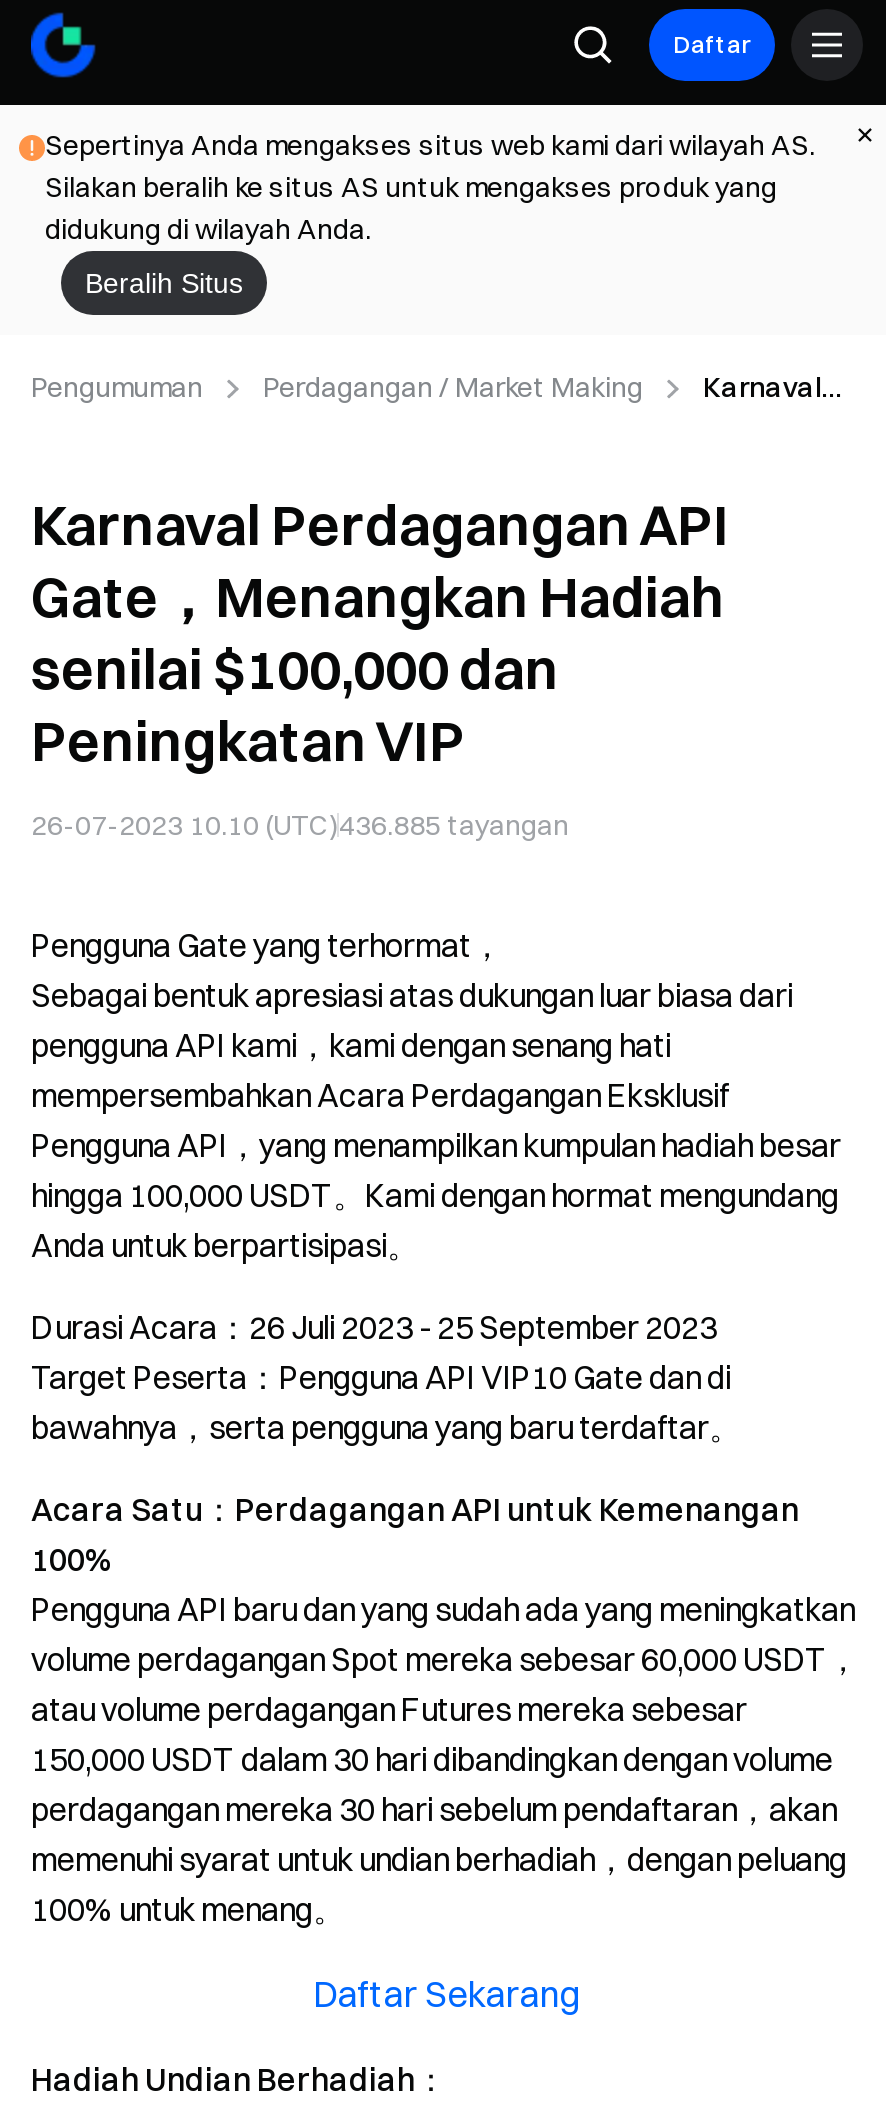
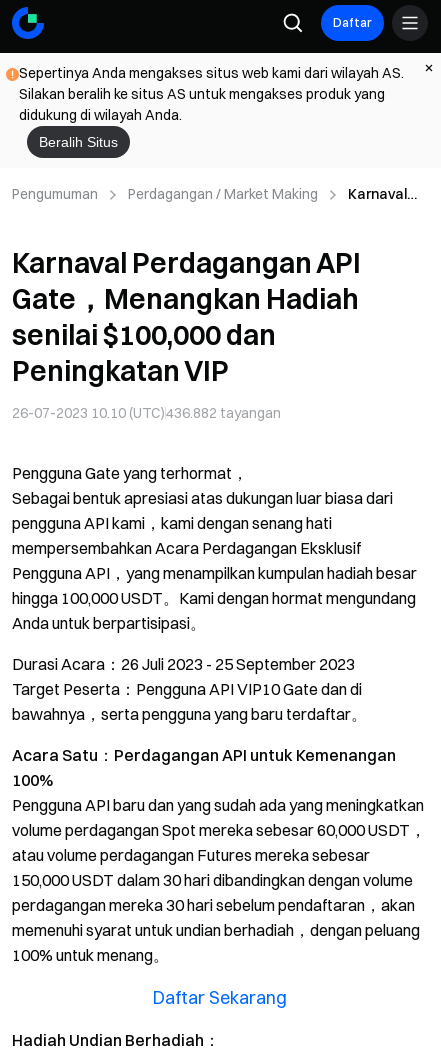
- 26-07-2023 10.10 (UTC)436.885 tayangan
+ 26-07-2023 10.10 (UTC)436.882 tayangan
